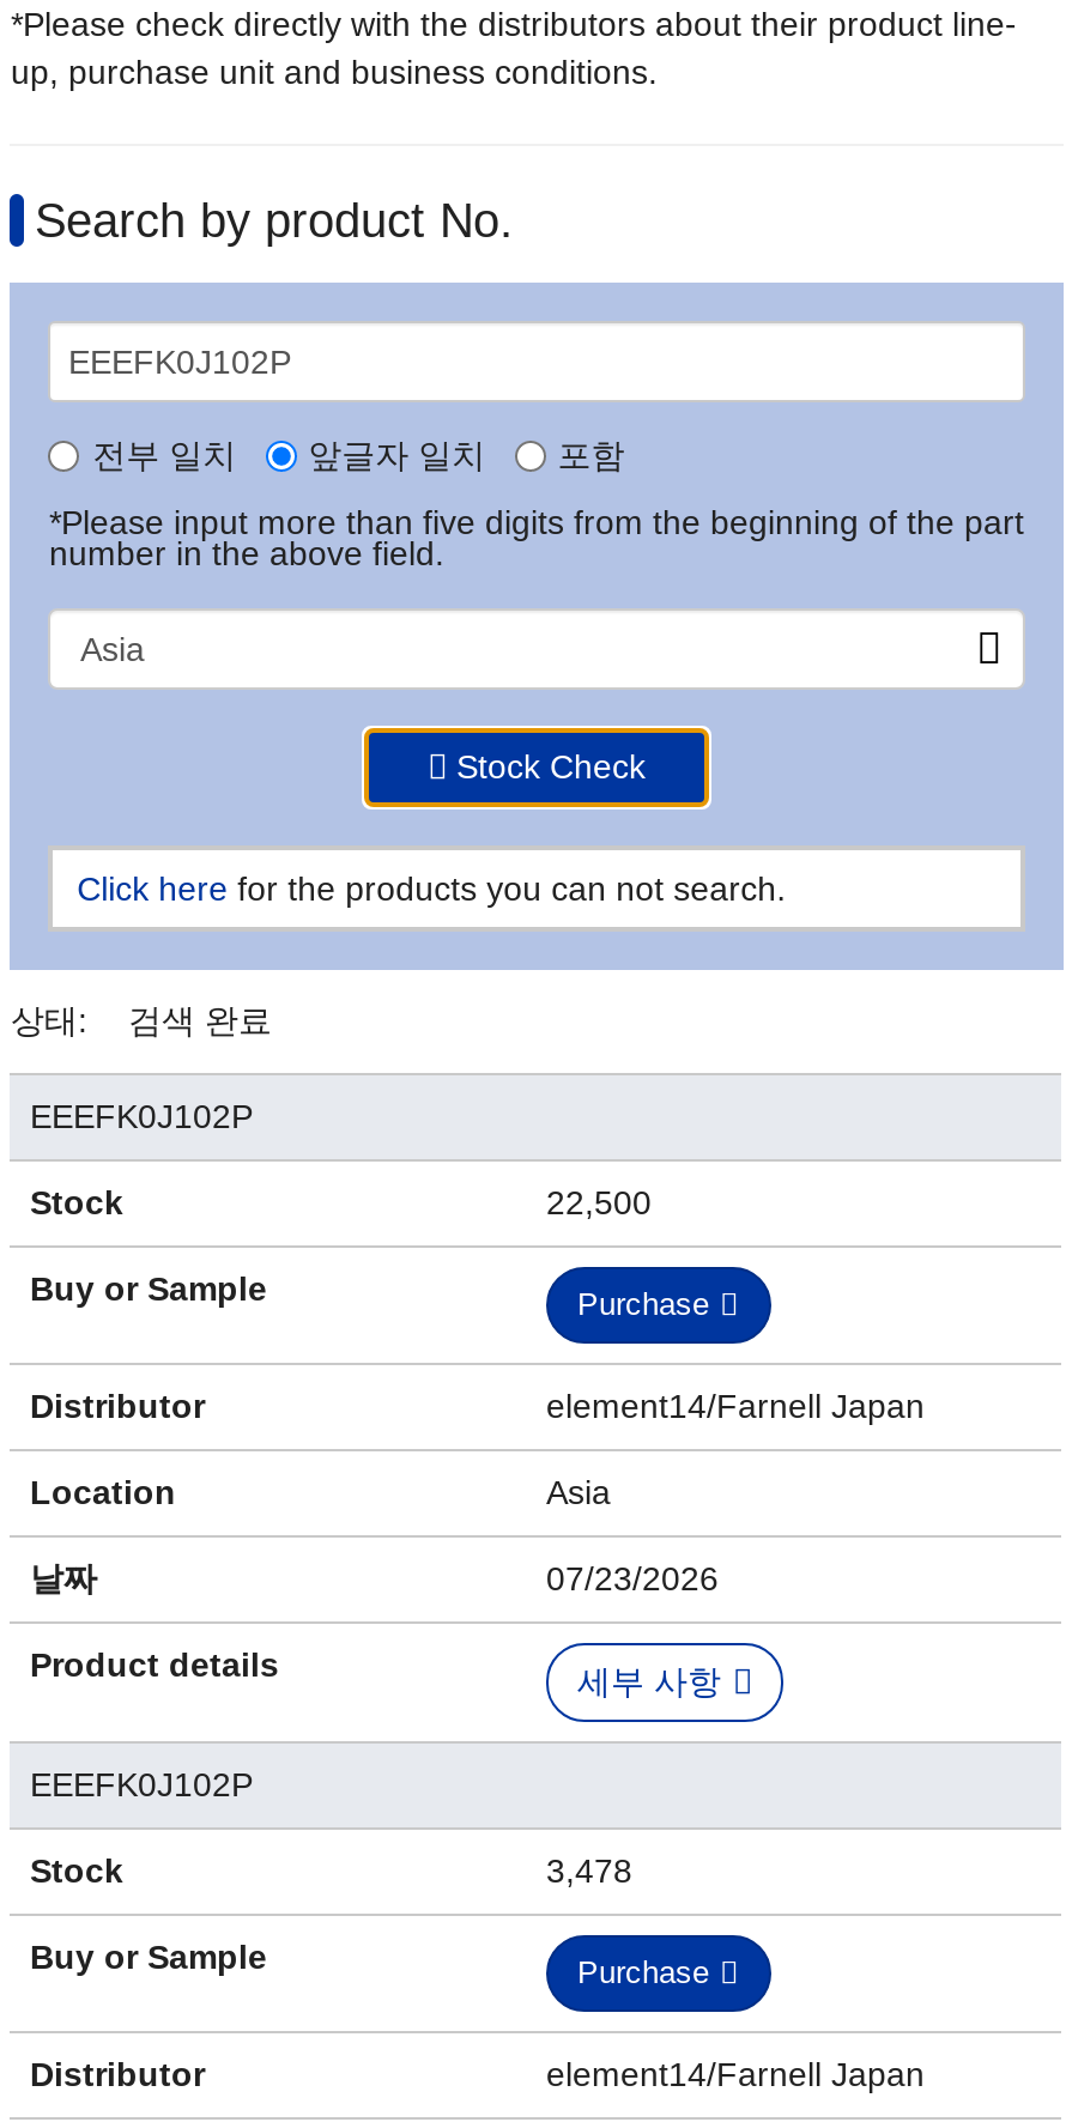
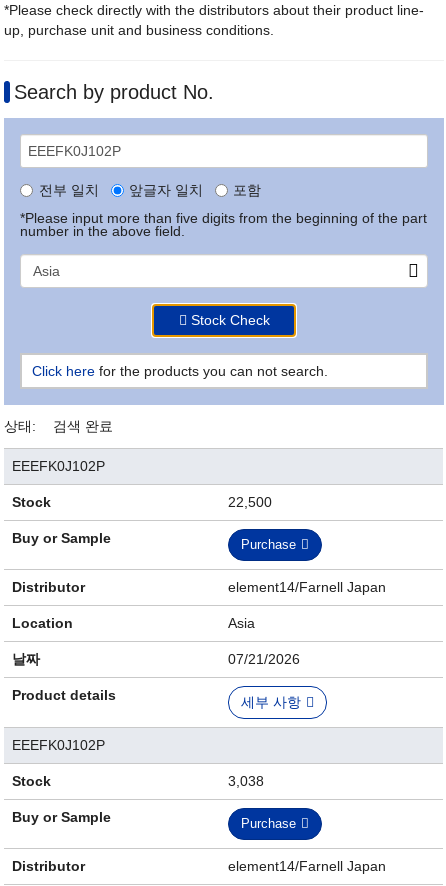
- 07/23/2026
+ 07/21/2026

- 3,478
+ 3,038
